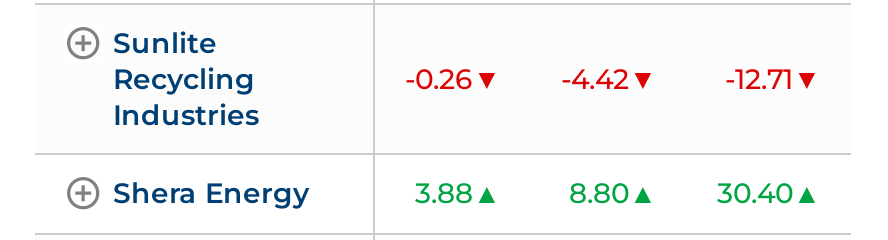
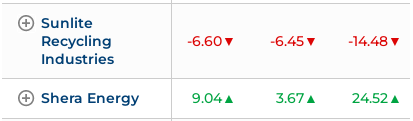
- -0.26
+ -6.60

- -4.42
+ -6.45

- -12.71
+ -14.48

- 3.88
+ 9.04

- 8.80
+ 3.67

- 30.40
+ 24.52
